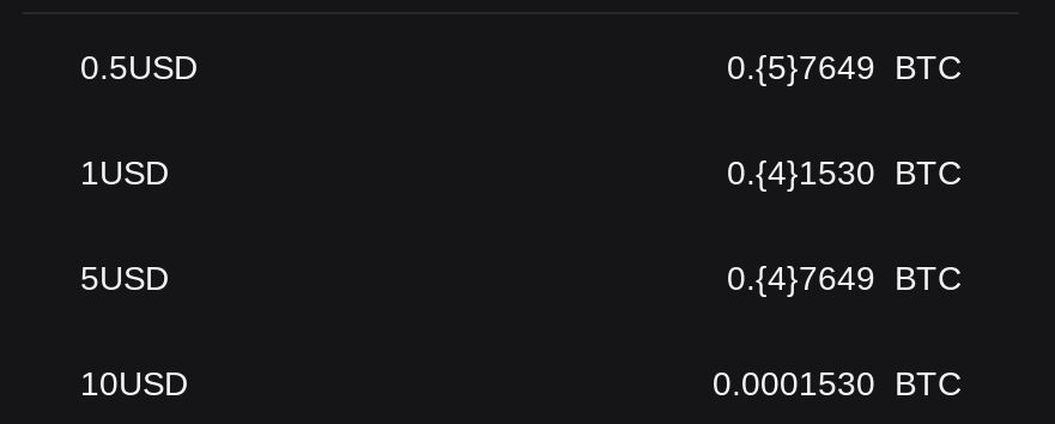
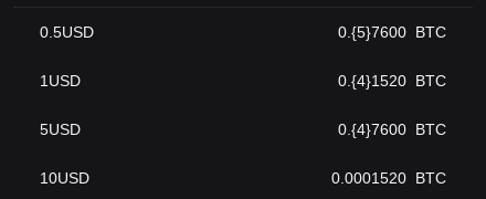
- 0.{5}7649 BTC
+ 0.{5}7600 BTC

- 0.{4}1530 BTC
+ 0.{4}1520 BTC

- 0.{4}7649 BTC
+ 0.{4}7600 BTC

- 0.0001530 BTC
+ 0.0001520 BTC
